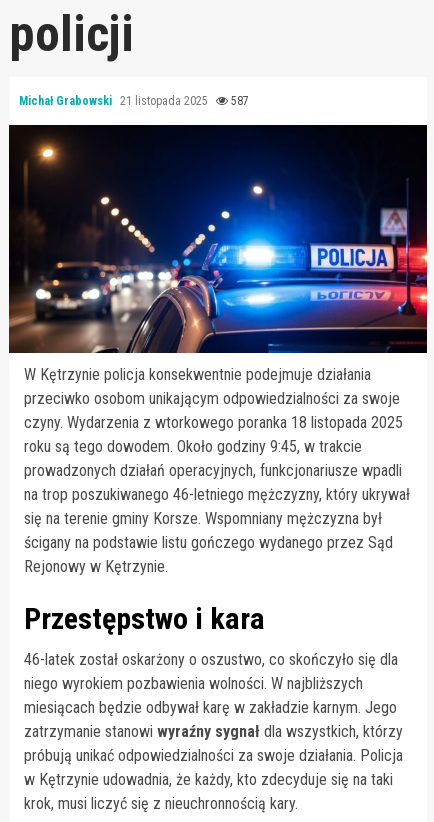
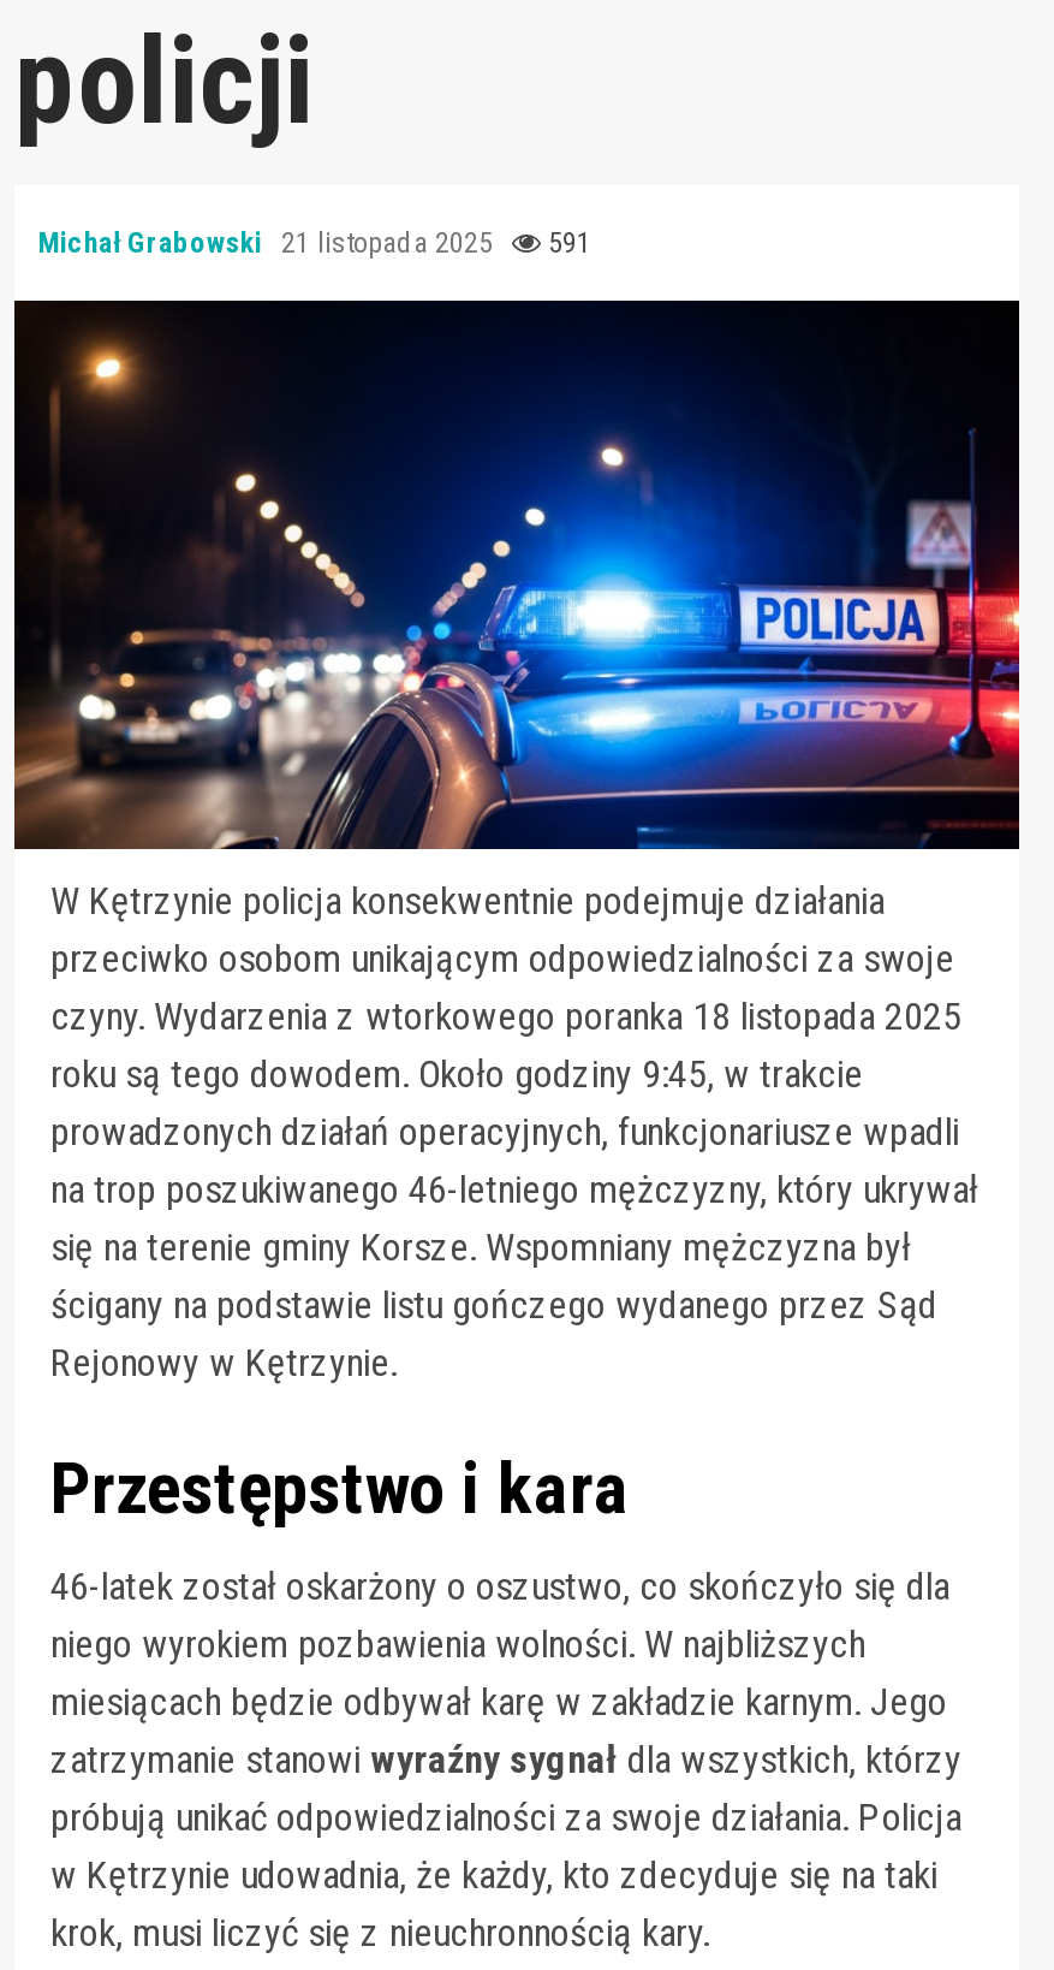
- Michał Grabowski 21 listopada 2025 587
+ Michał Grabowski 21 listopada 2025 591
